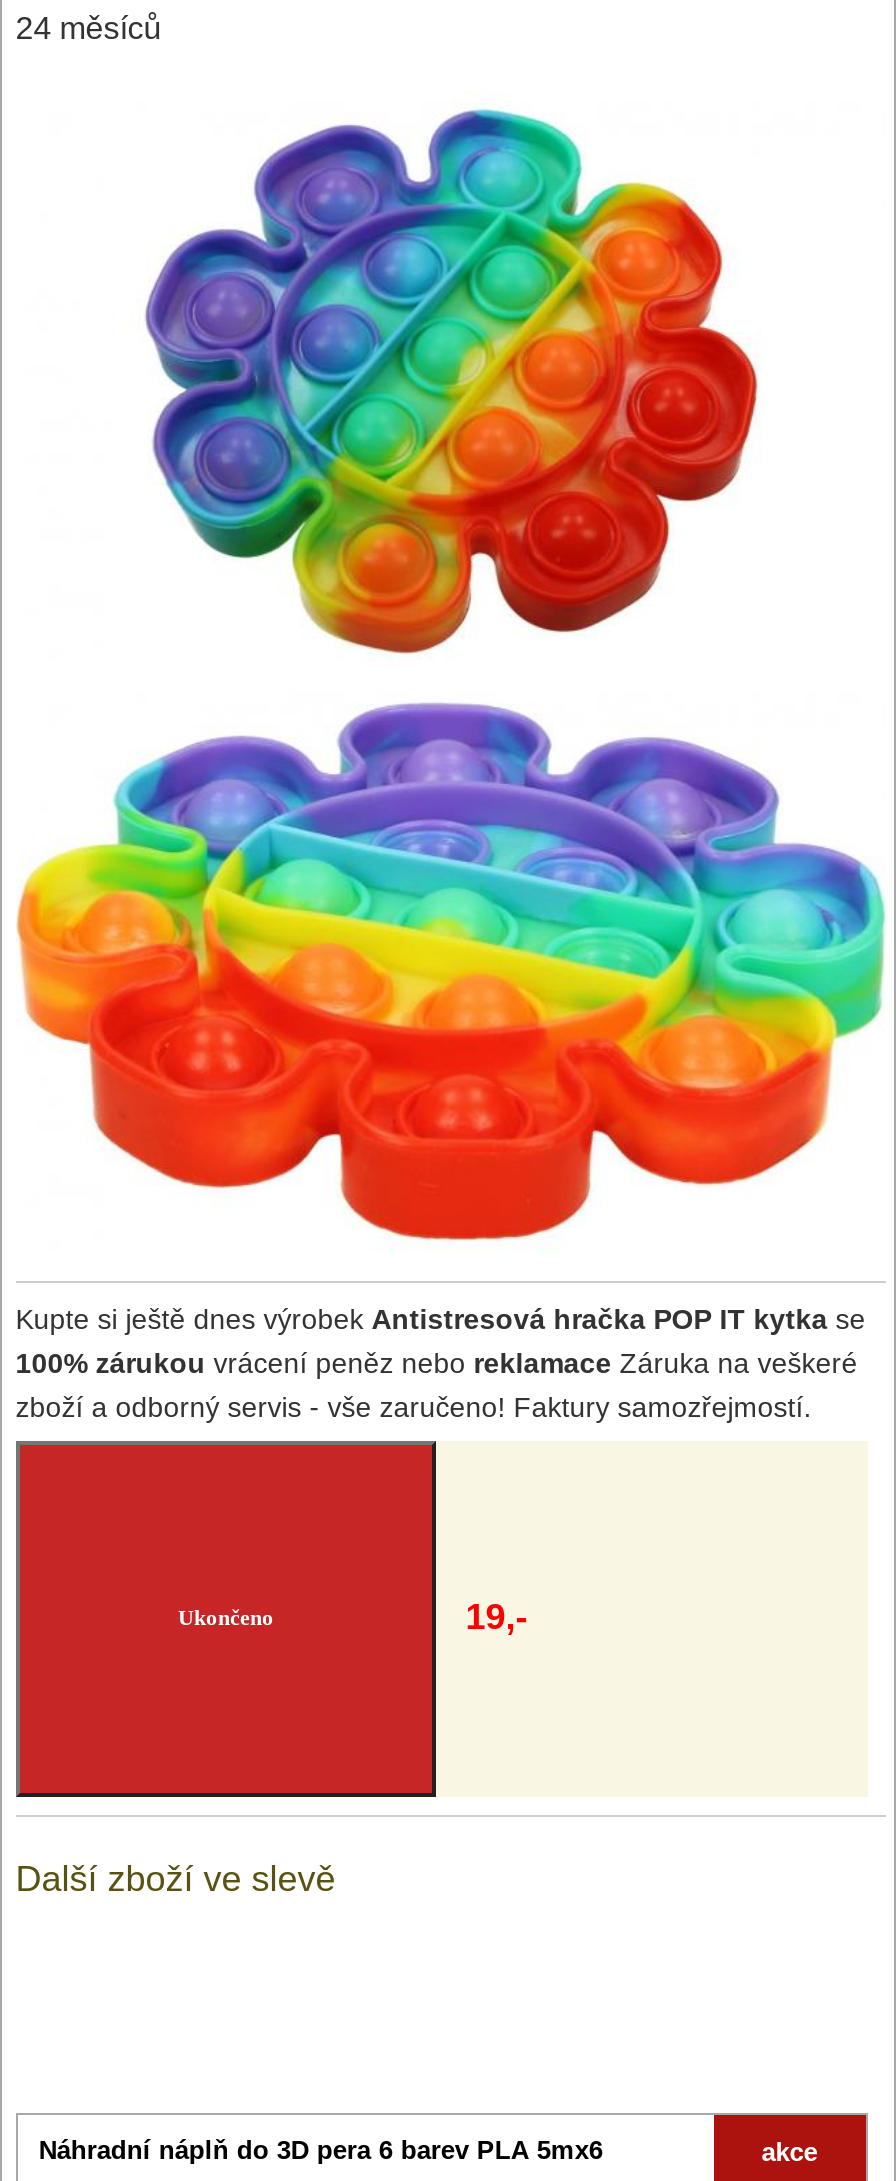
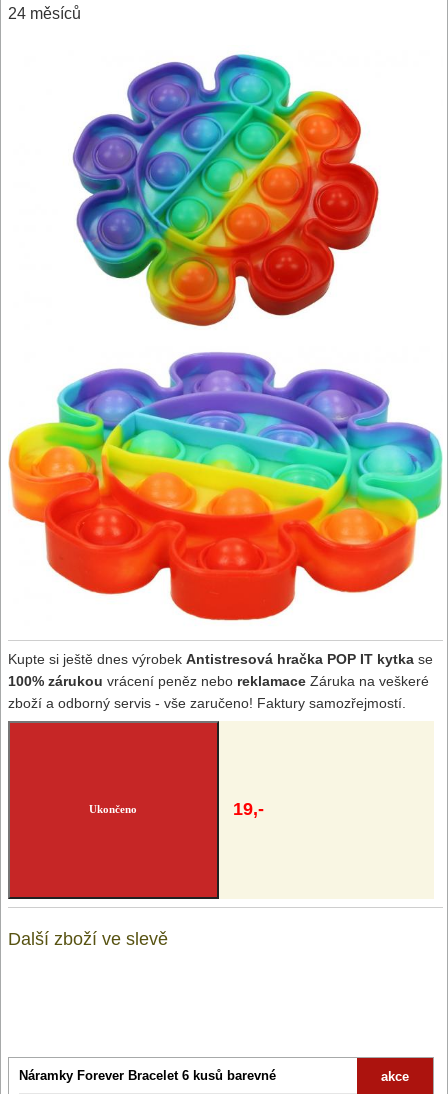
- Náhradní náplň do 3D pera 6 barev PLA 5mx6
+ Náramky Forever Bracelet 6 kusů barevné
